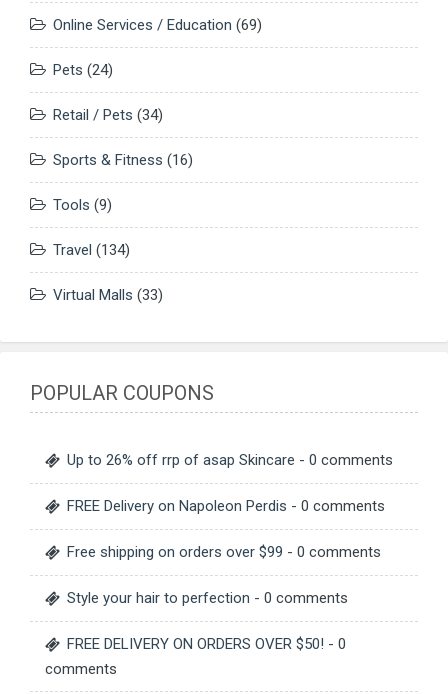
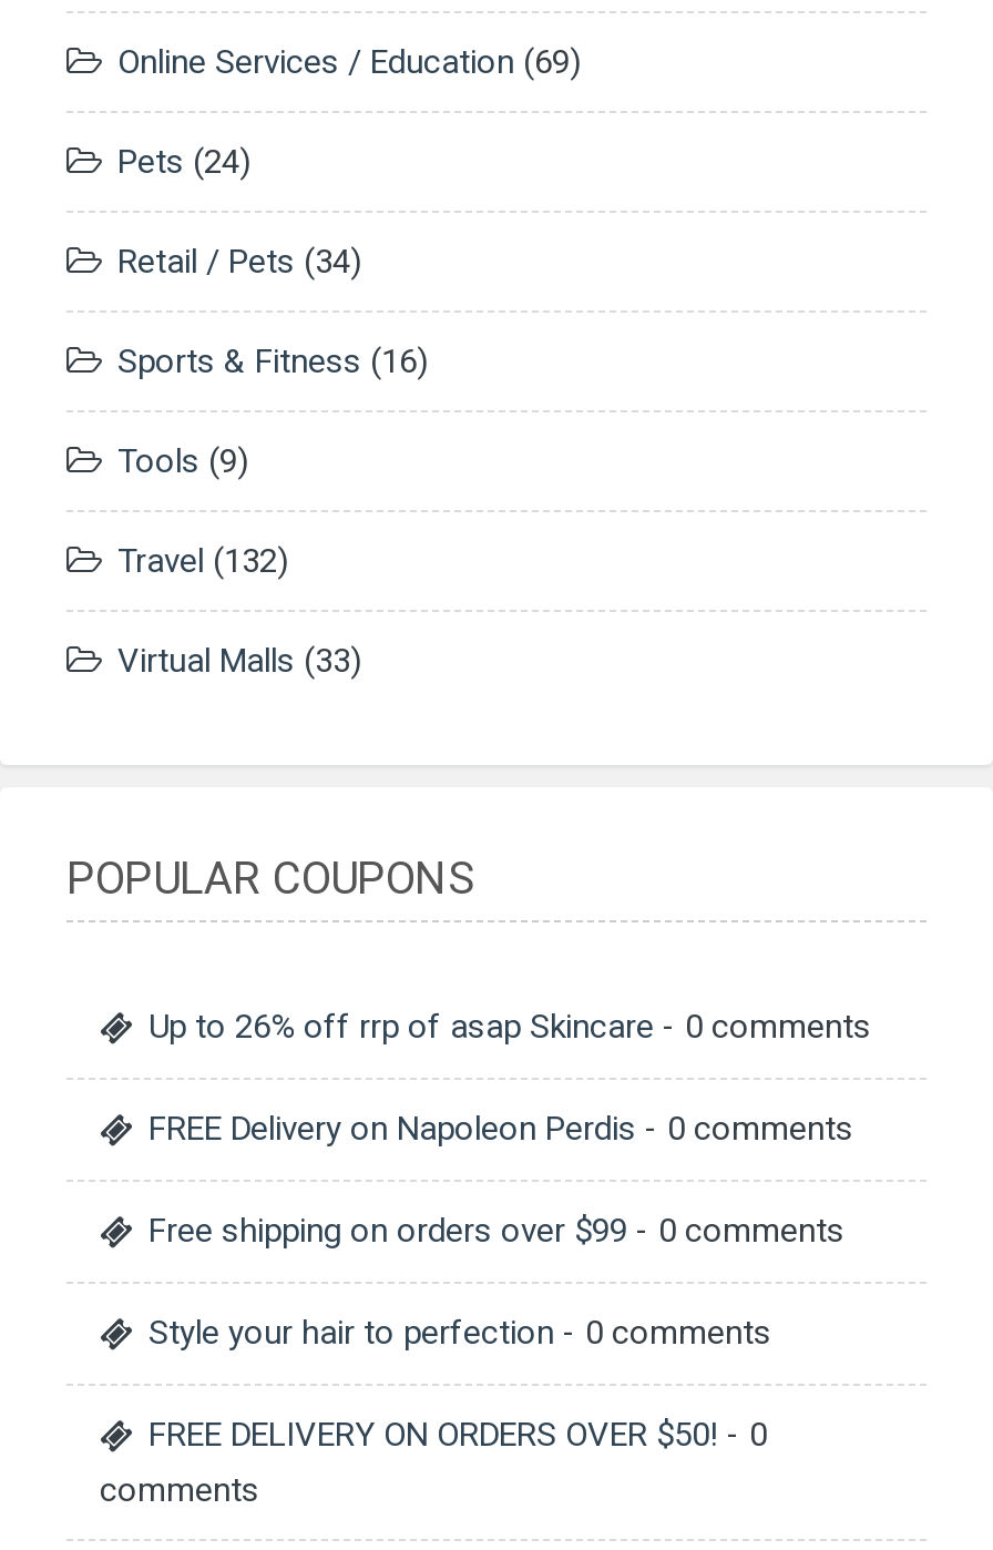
- Travel (134)
+ Travel (132)
